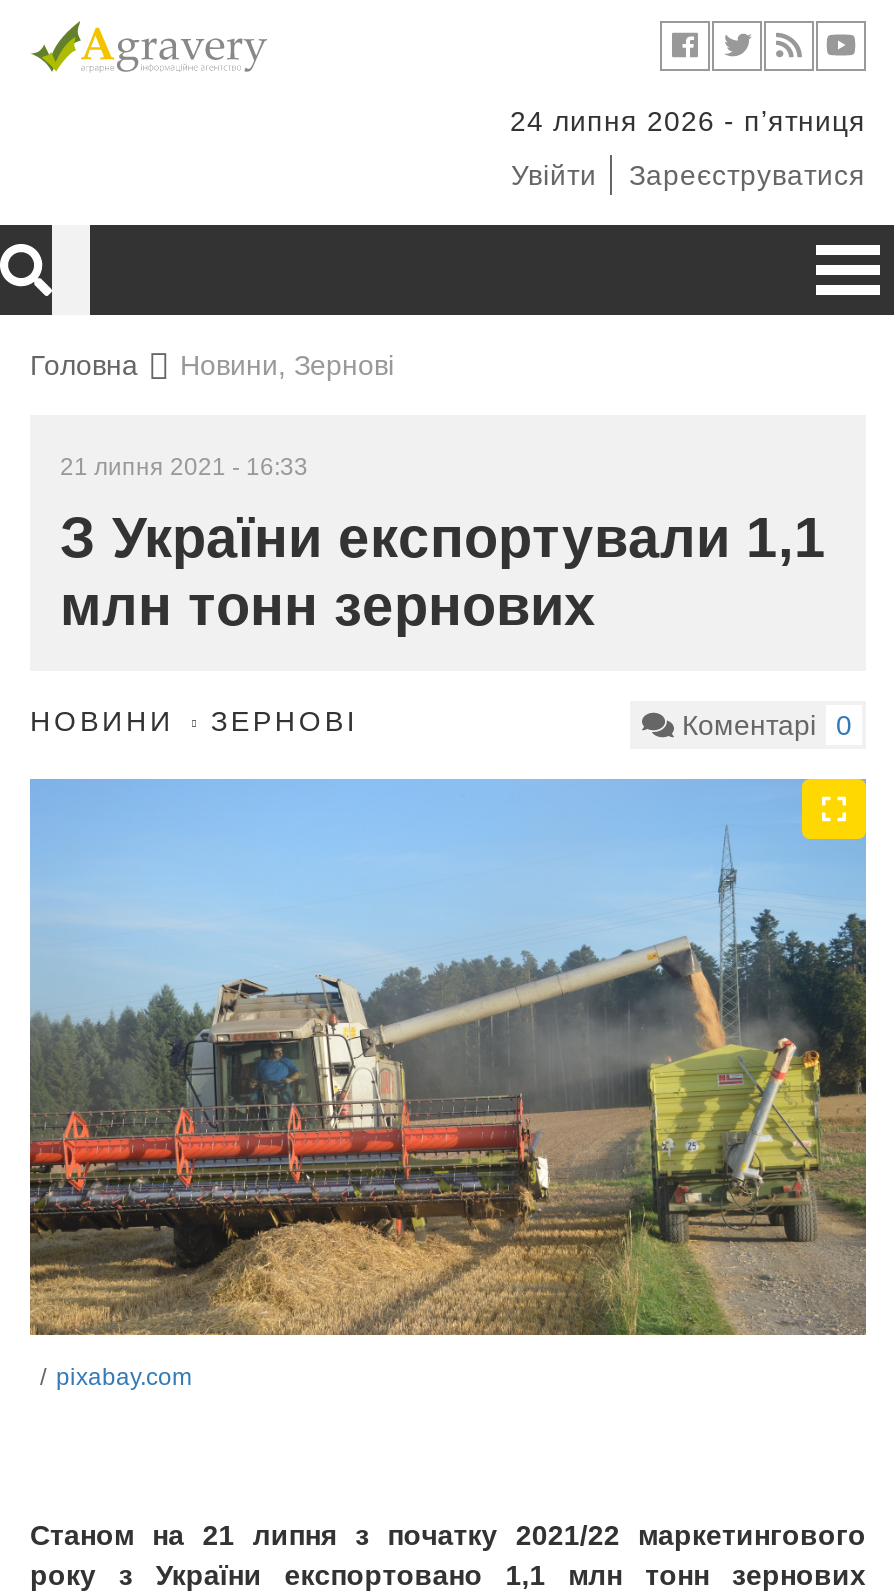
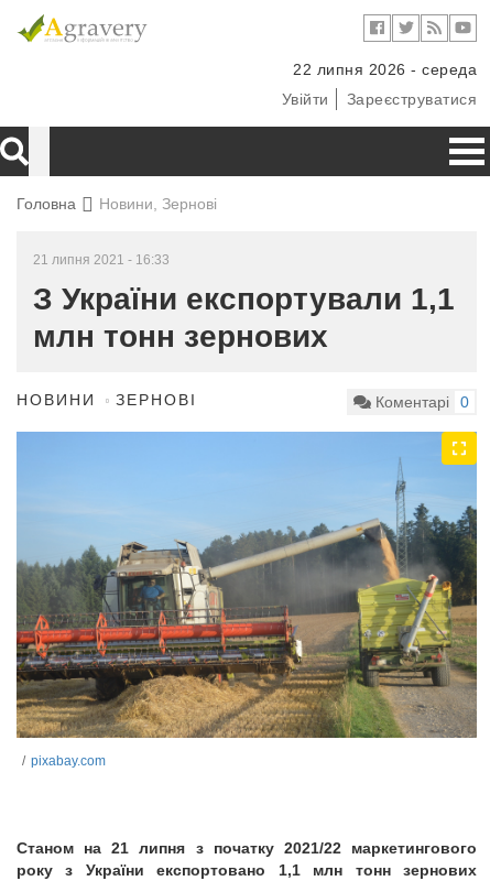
- 24 липня 2026 - пʼятниця
+ 22 липня 2026 - середа
